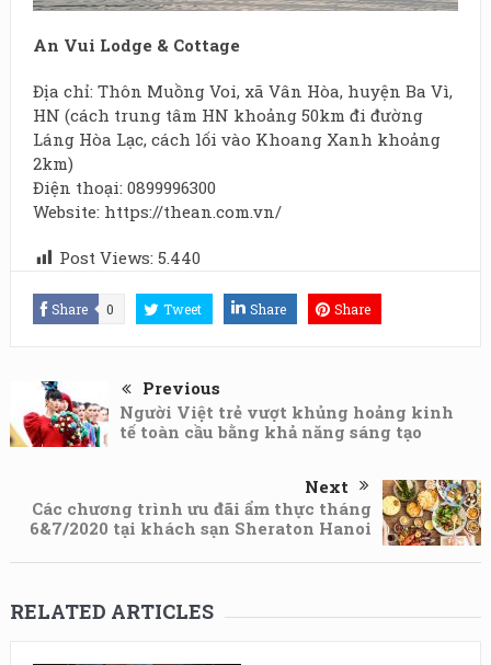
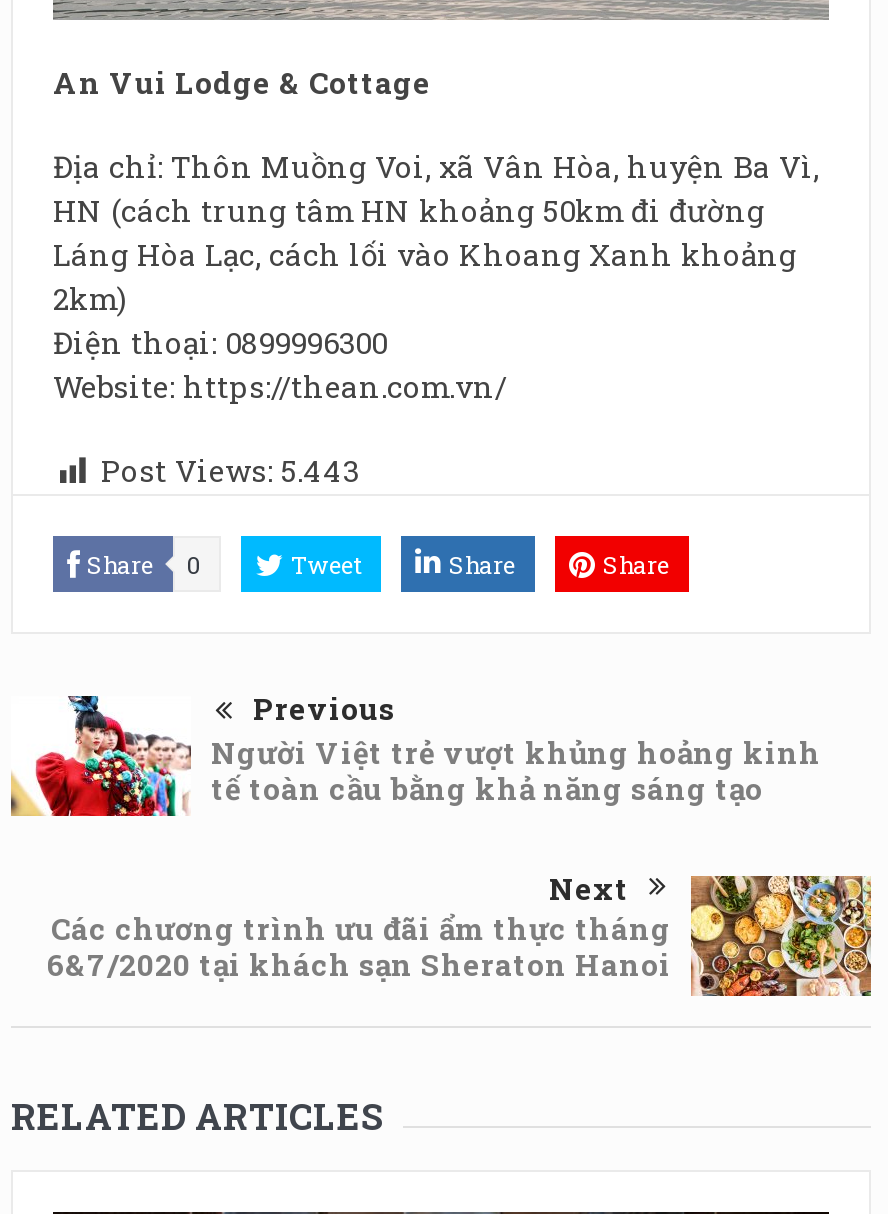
- Post Views: 5.440
+ Post Views: 5.443
